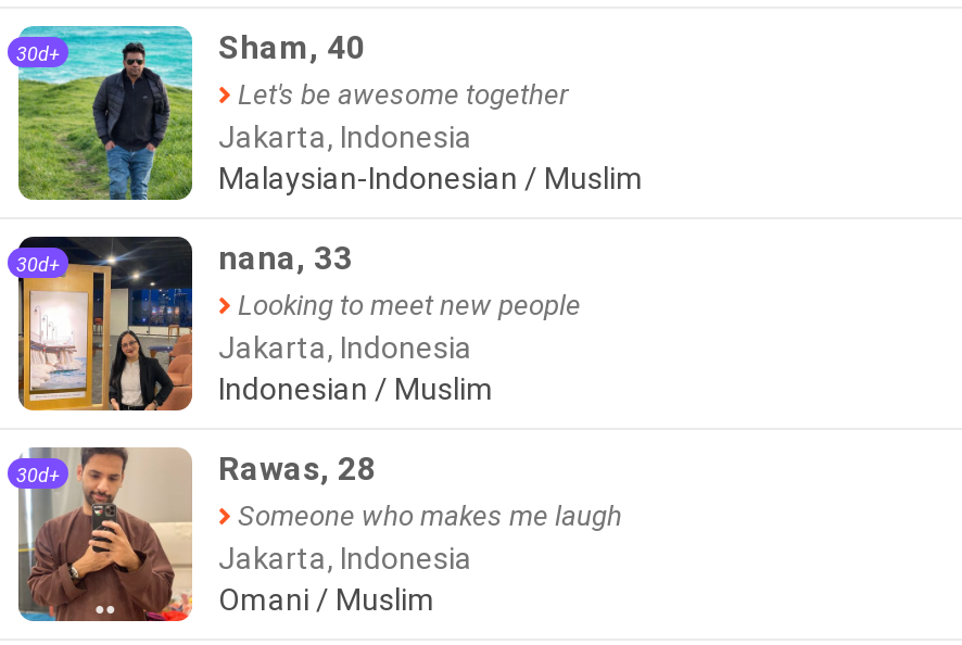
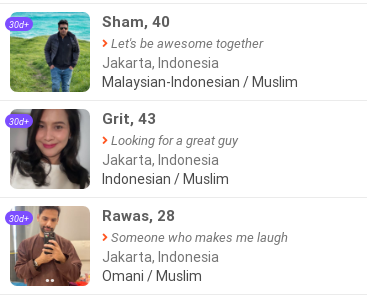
- [image]
- nana, 33
- Looking to meet new people
+ [image]
+ Grit, 43
+ Looking for a great guy
